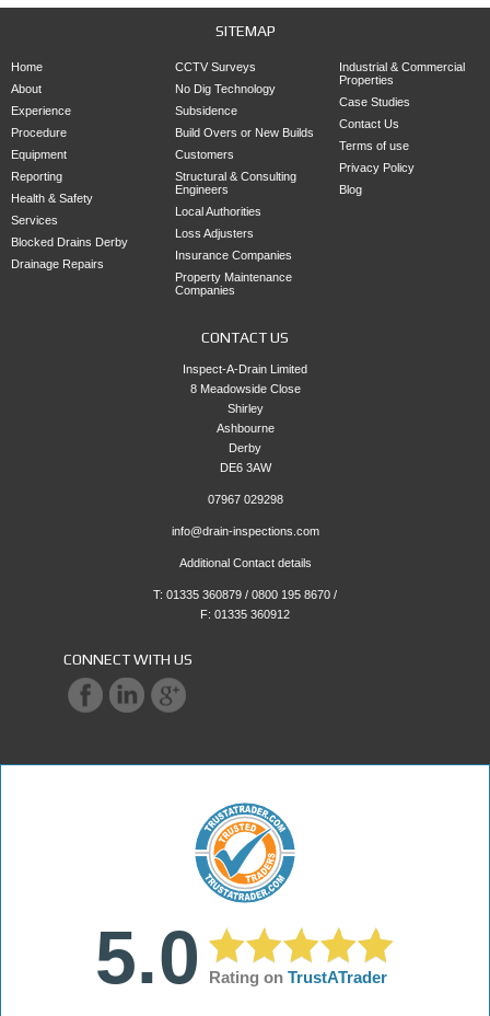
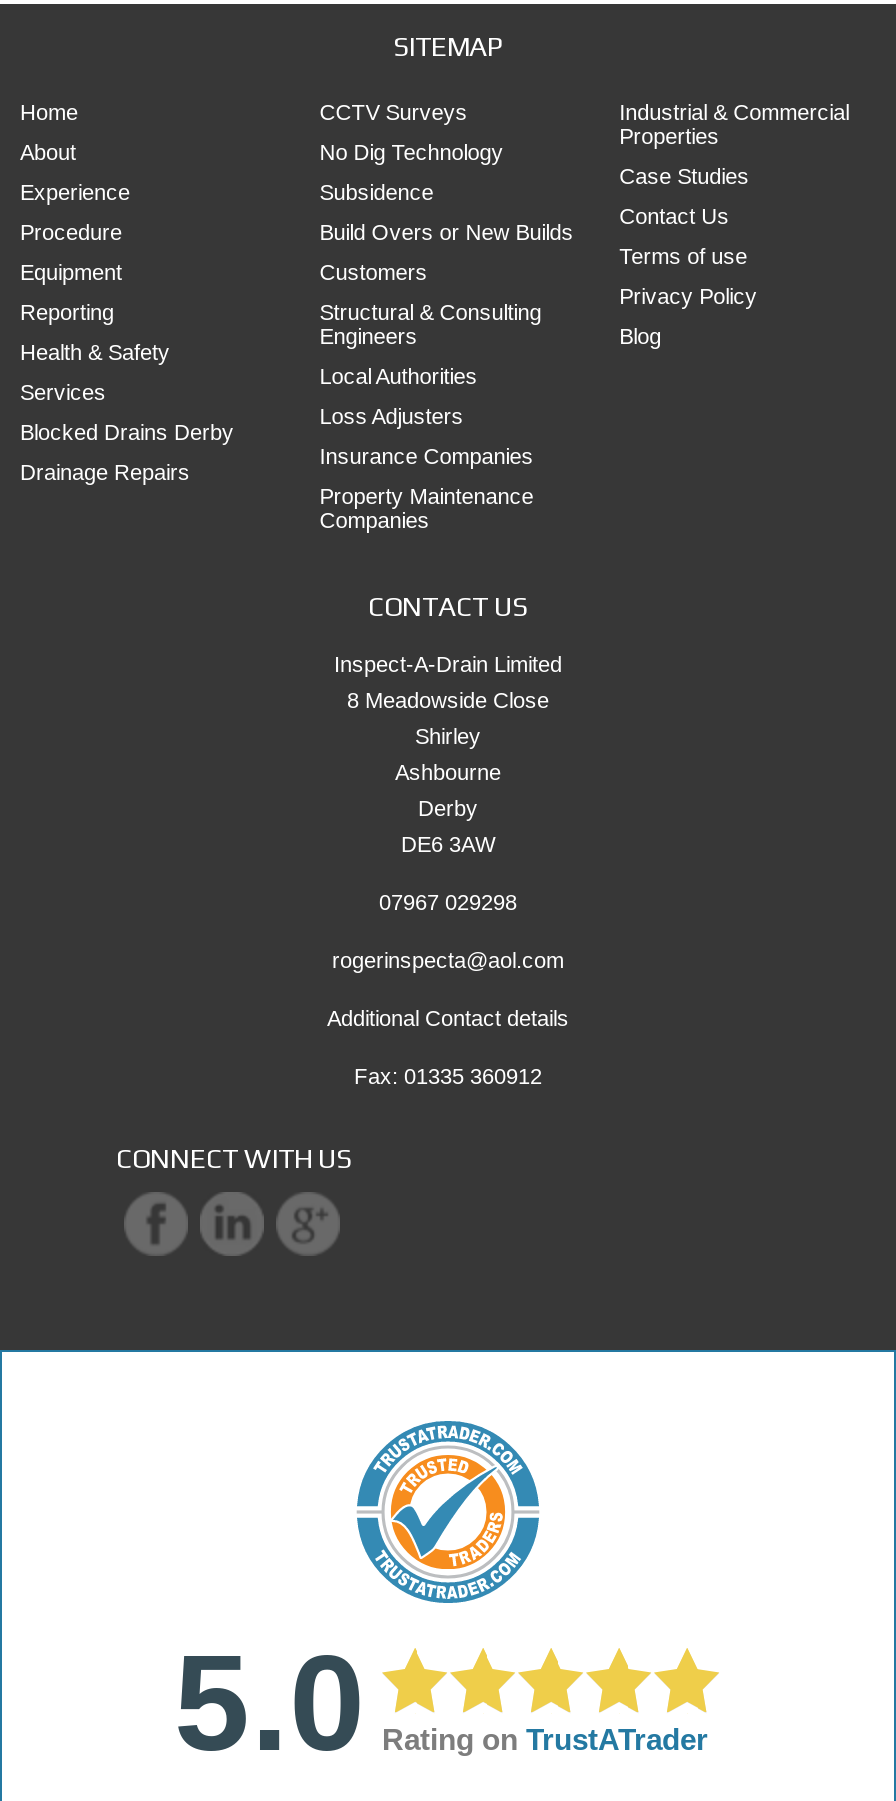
- info@drain-inspections.com
+ rogerinspecta@aol.com

- T: 01335 360879 / 0800 195 8670 /
- F: 01335 360912
+ Fax: 01335 360912
